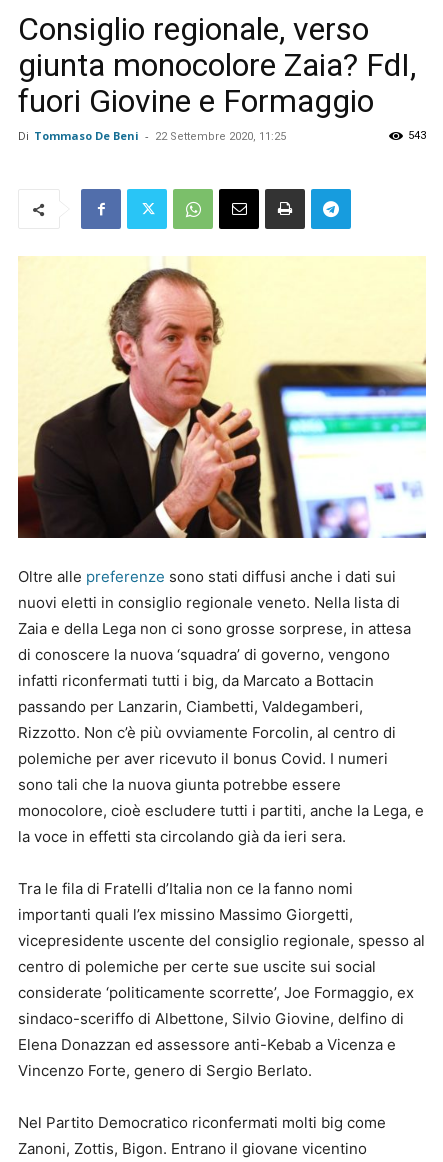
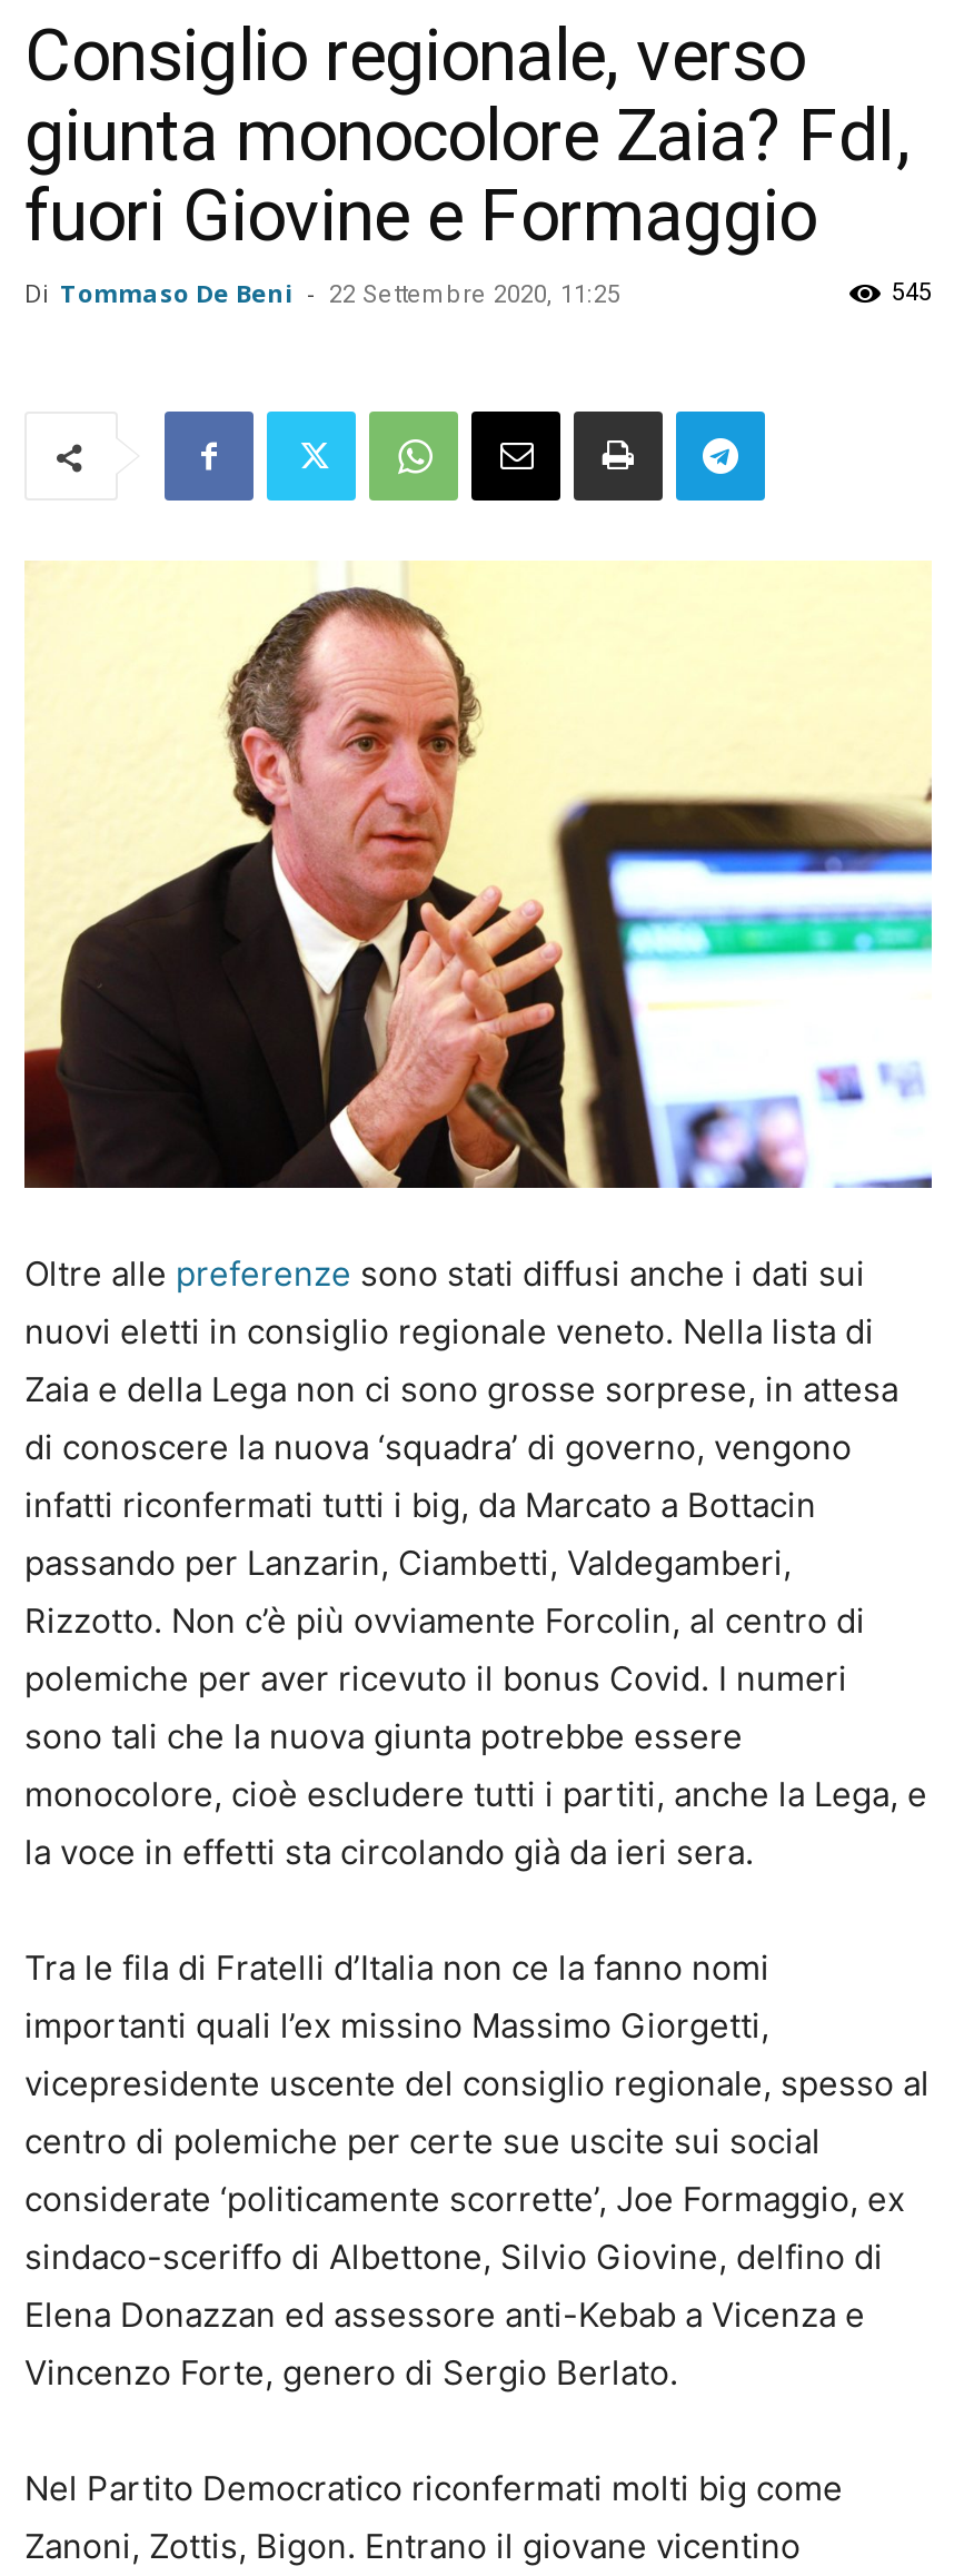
- 543
+ 545
